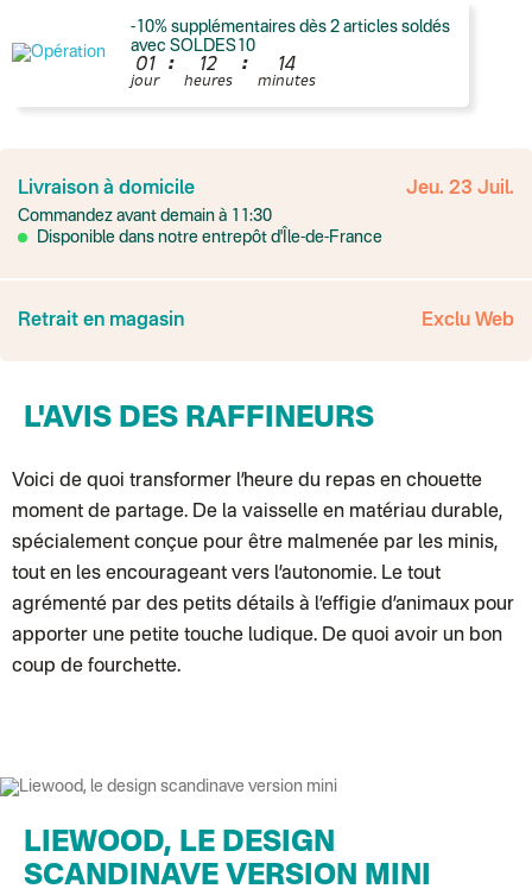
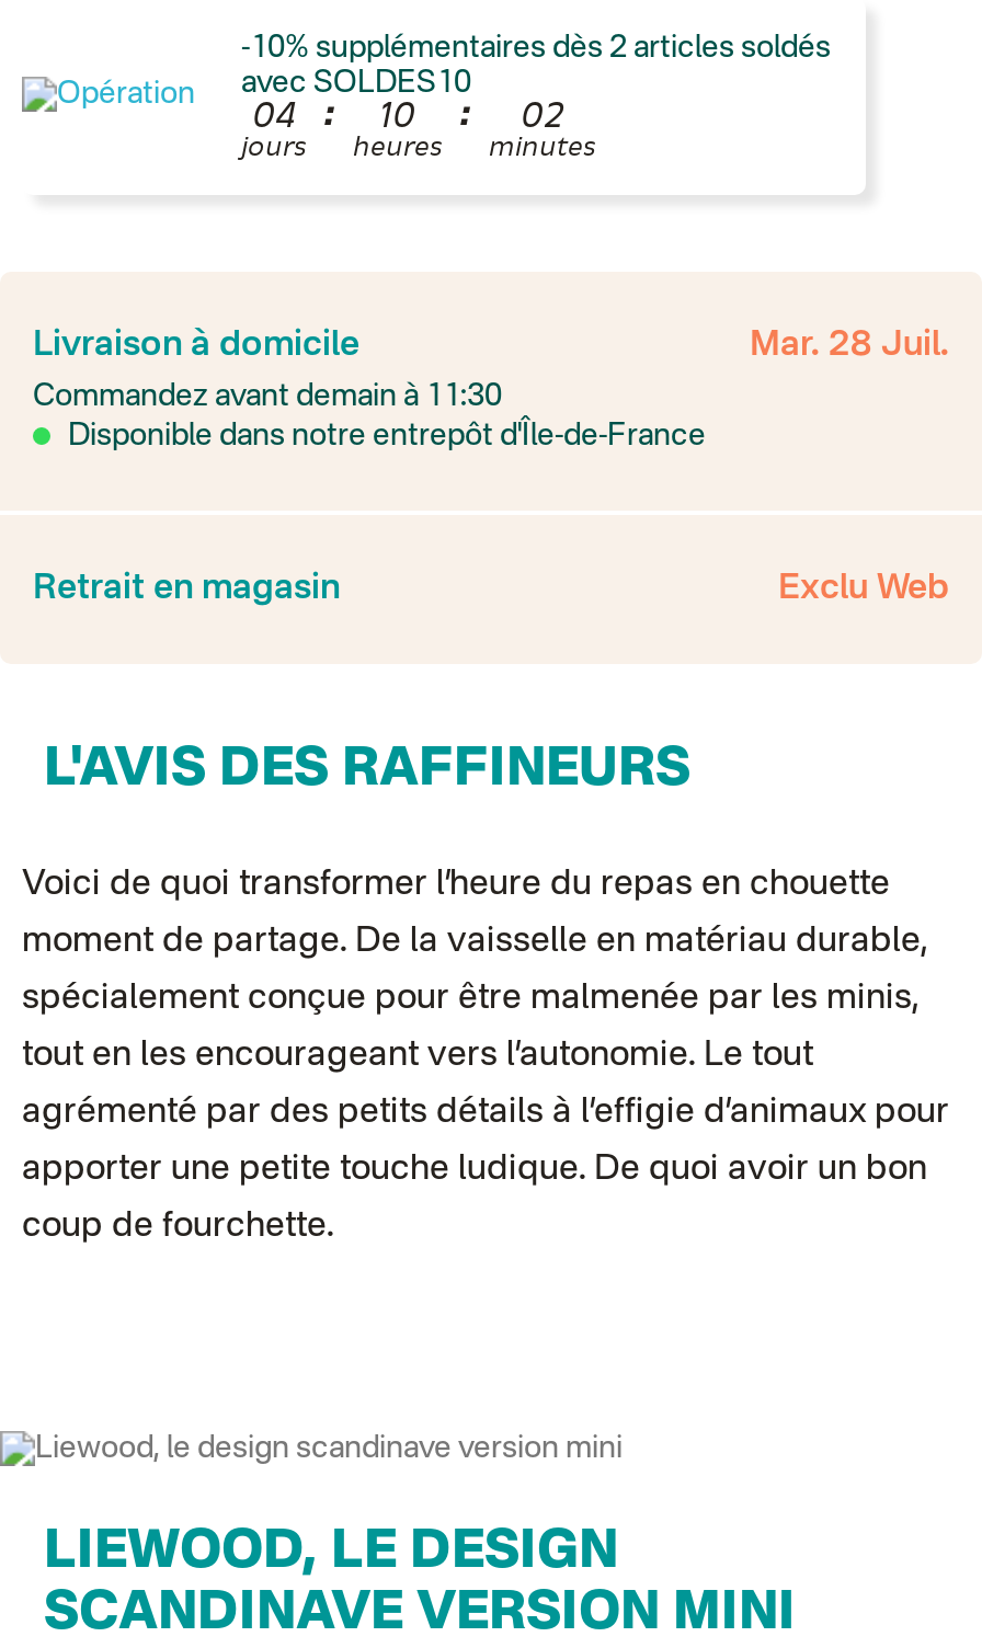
- 01
- jour
+ 04
+ jours

- 12
+ 10

- 14
+ 02

- Jeu. 23 Juil.
+ Mar. 28 Juil.
